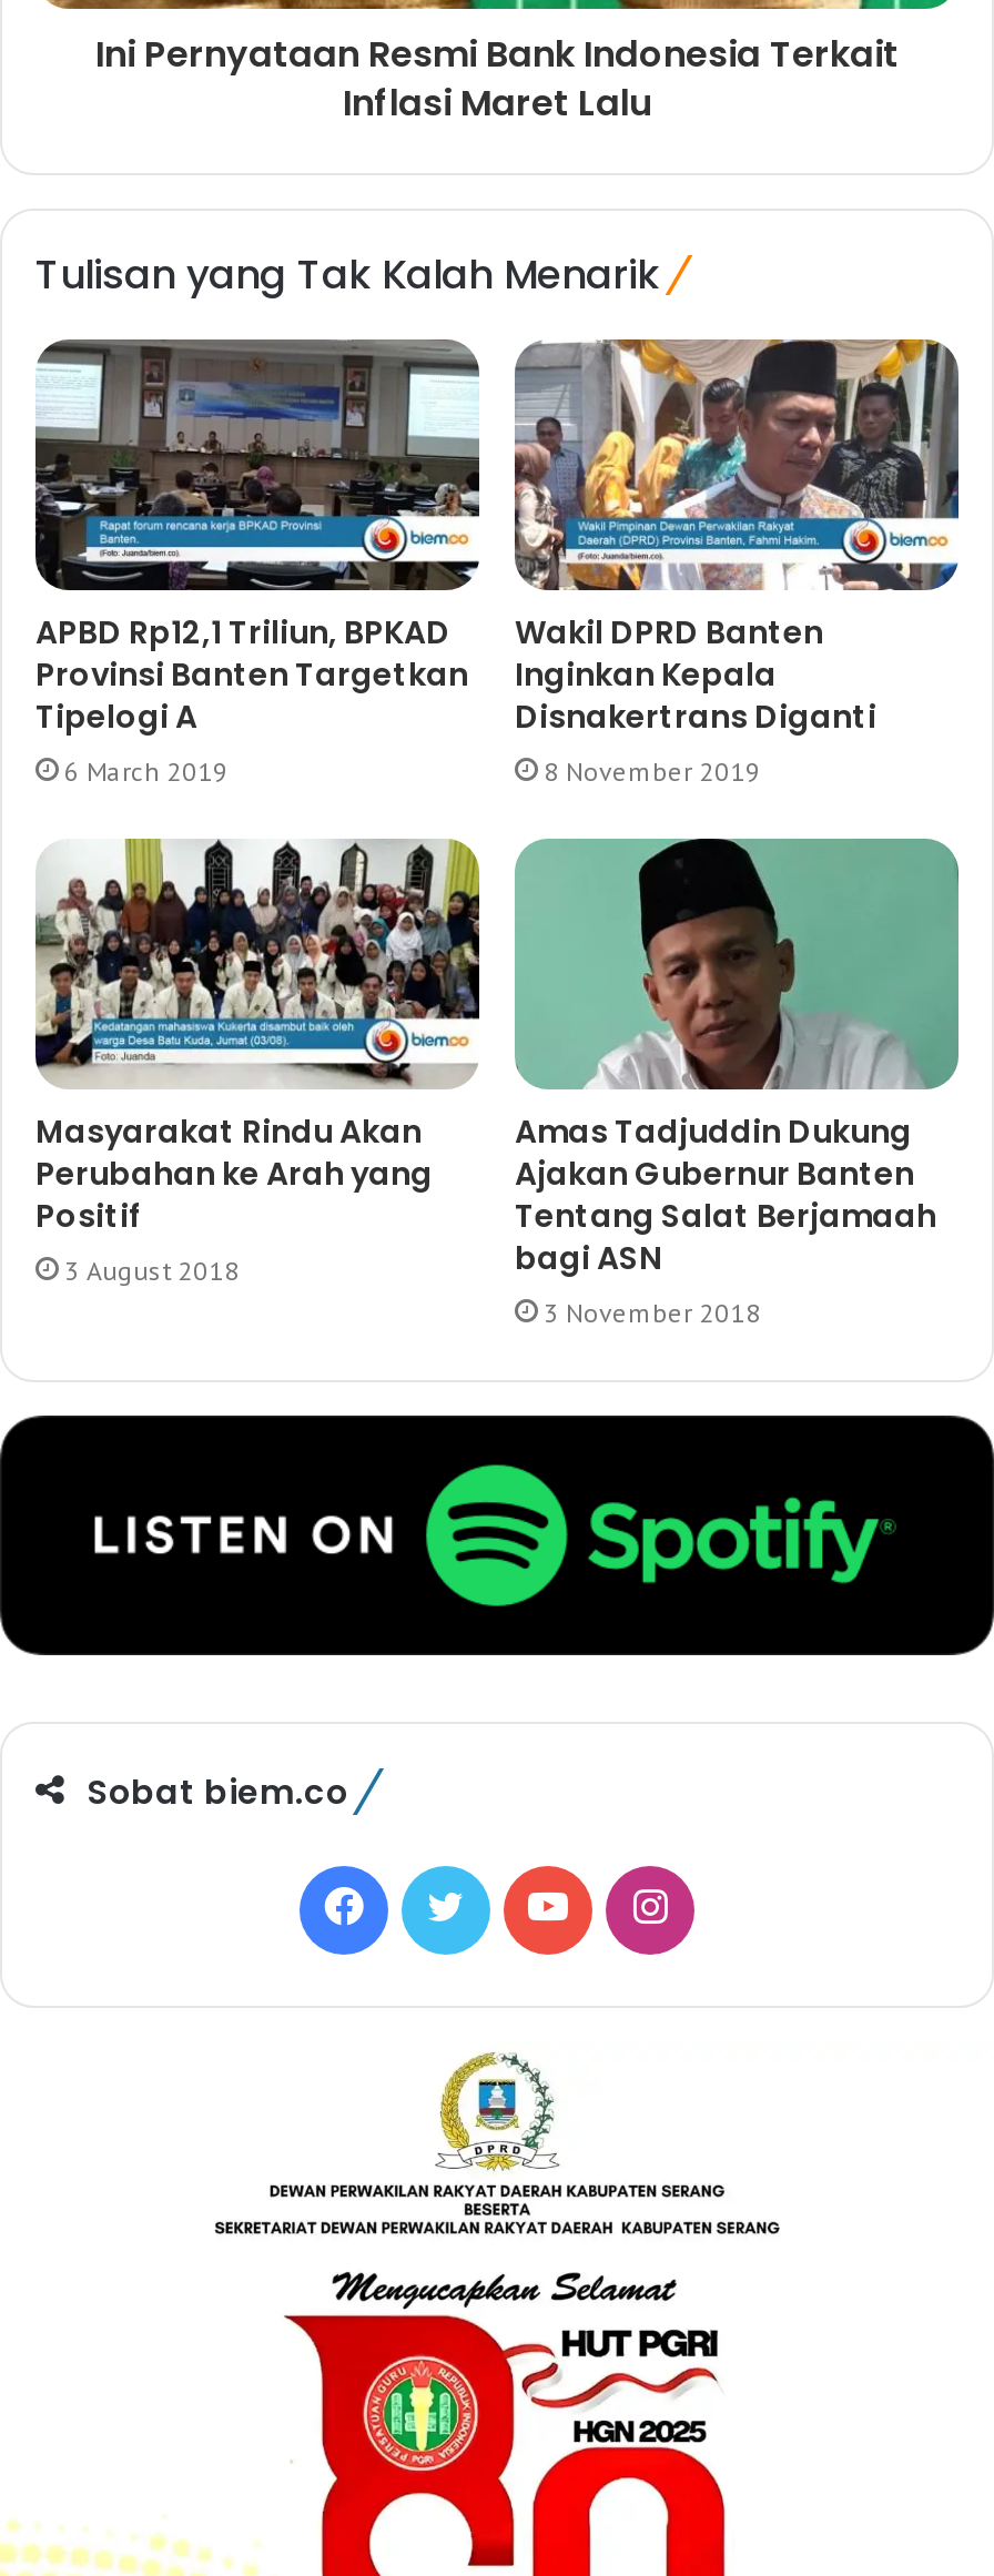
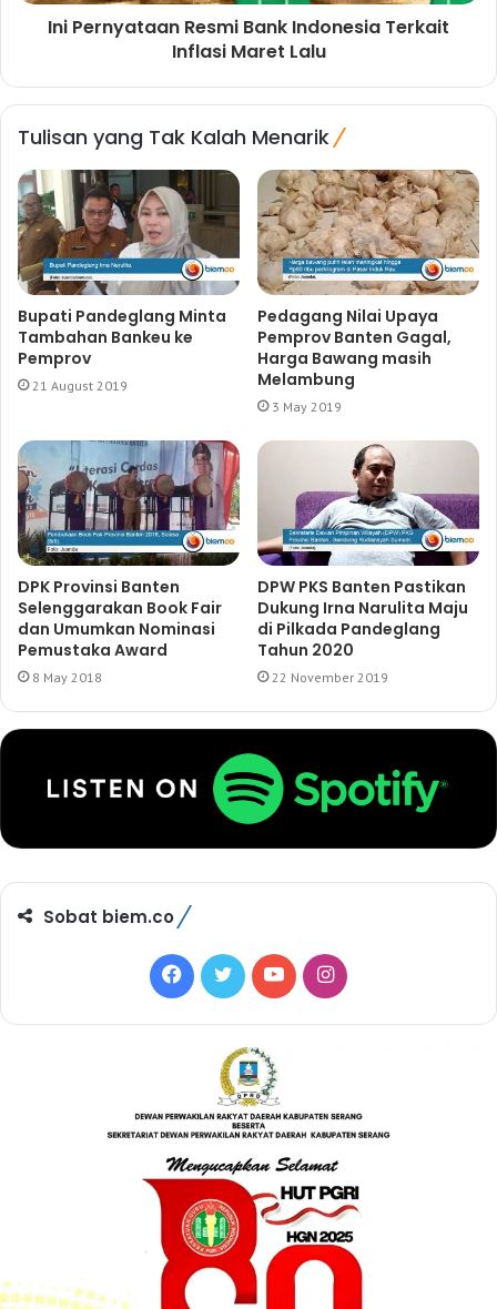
- [image]
- APBD Rp12,1 Triliun, BPKAD
- Provinsi Banten Targetkan
- Tipelogi A
- 6 March 2019
+ [image]
+ Bupati Pandeglang Minta
+ Tambahan Bankeu ke
+ Pemprov
+ 21 August 2019

- [image]
- Wakil DPRD Banten
- Inginkan Kepala
- Disnakertrans Diganti
- 8 November 2019
+ [image]
+ Pedagang Nilai Upaya
+ Pemprov Banten Gagal,
+ Harga Bawang masih
+ Melambung
+ 3 May 2019

- [image]
- Masyarakat Rindu Akan
- Perubahan ke Arah yang
- Positif
- 3 August 2018
+ [image]
+ DPK Provinsi Banten
+ Selenggarakan Book Fair
+ dan Umumkan Nominasi
+ Pemustaka Award
+ 8 May 2018

- [image]
- Amas Tadjuddin Dukung
- Ajakan Gubernur Banten
- Tentang Salat Berjamaah
- bagi ASN
- 3 November 2018
+ [image]
+ DPW PKS Banten Pastikan
+ Dukung Irna Narulita Maju
+ di Pilkada Pandeglang
+ Tahun 2020
+ 22 November 2019
